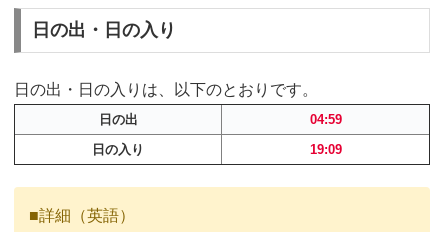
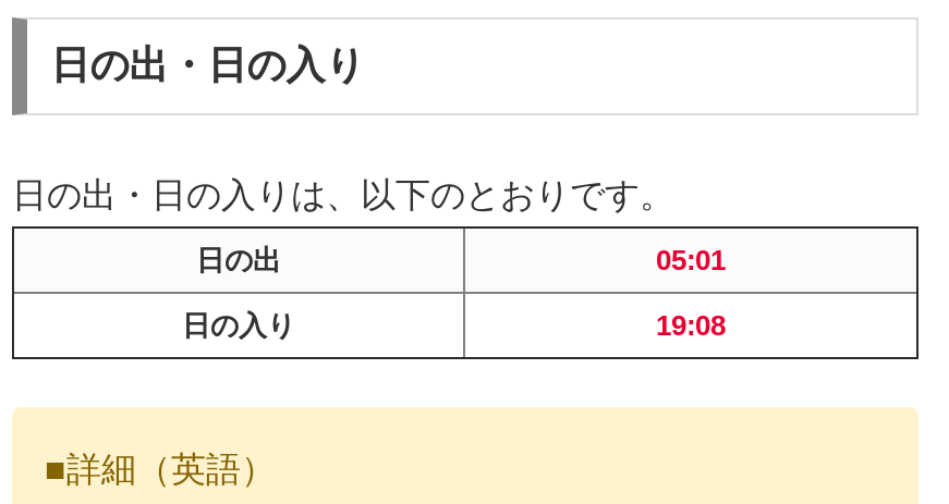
- 04:59
+ 05:01

- 19:09
+ 19:08
